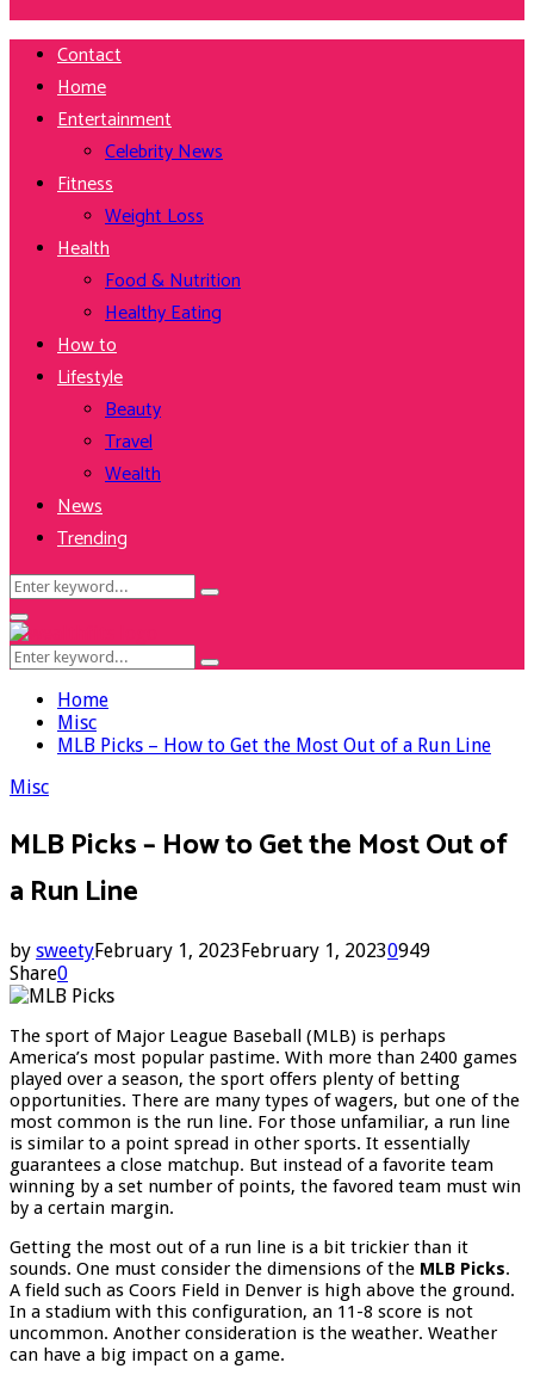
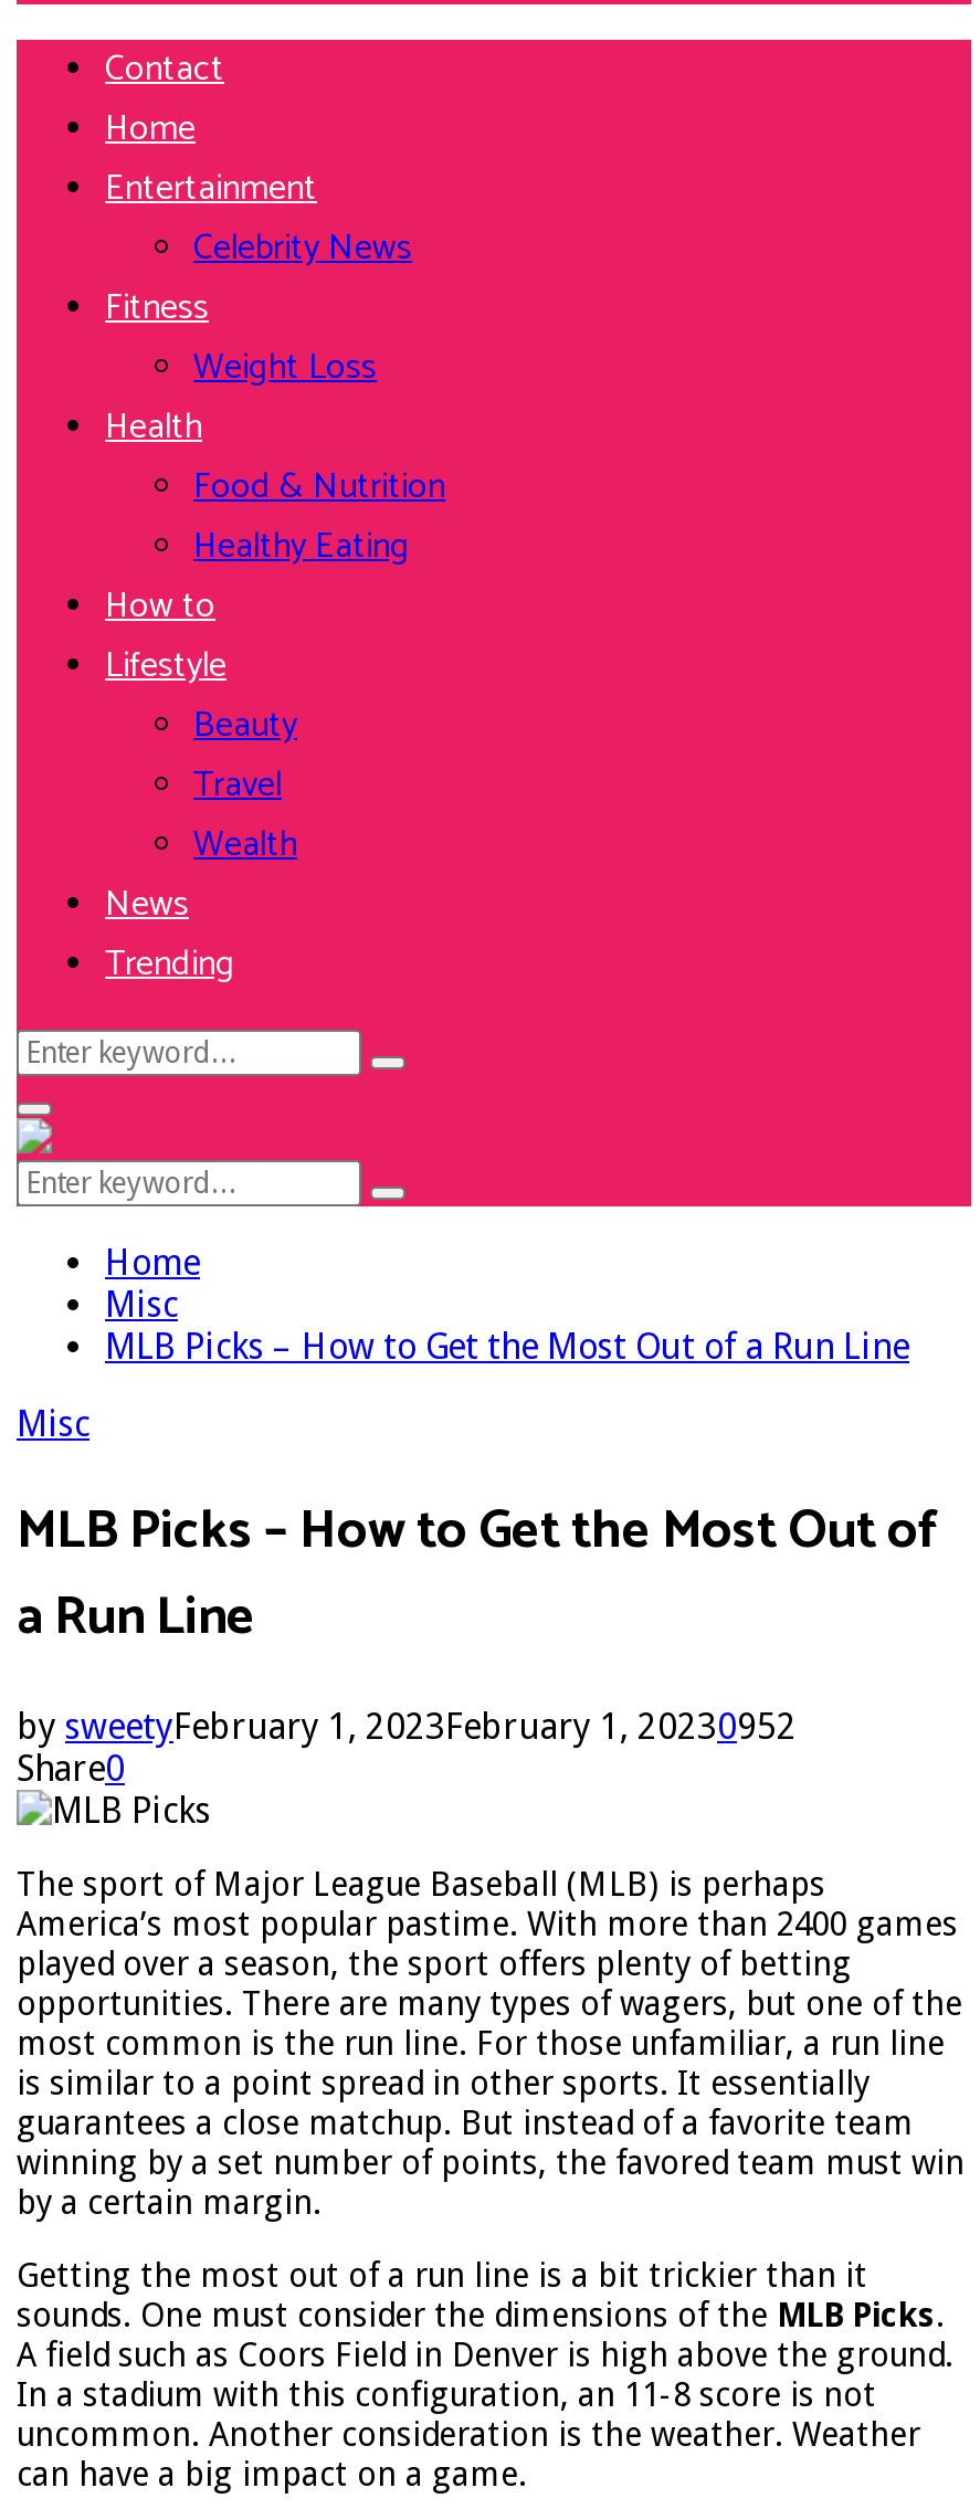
- by sweetyFebruary 1, 2023February 1, 20230949
+ by sweetyFebruary 1, 2023February 1, 20230952
